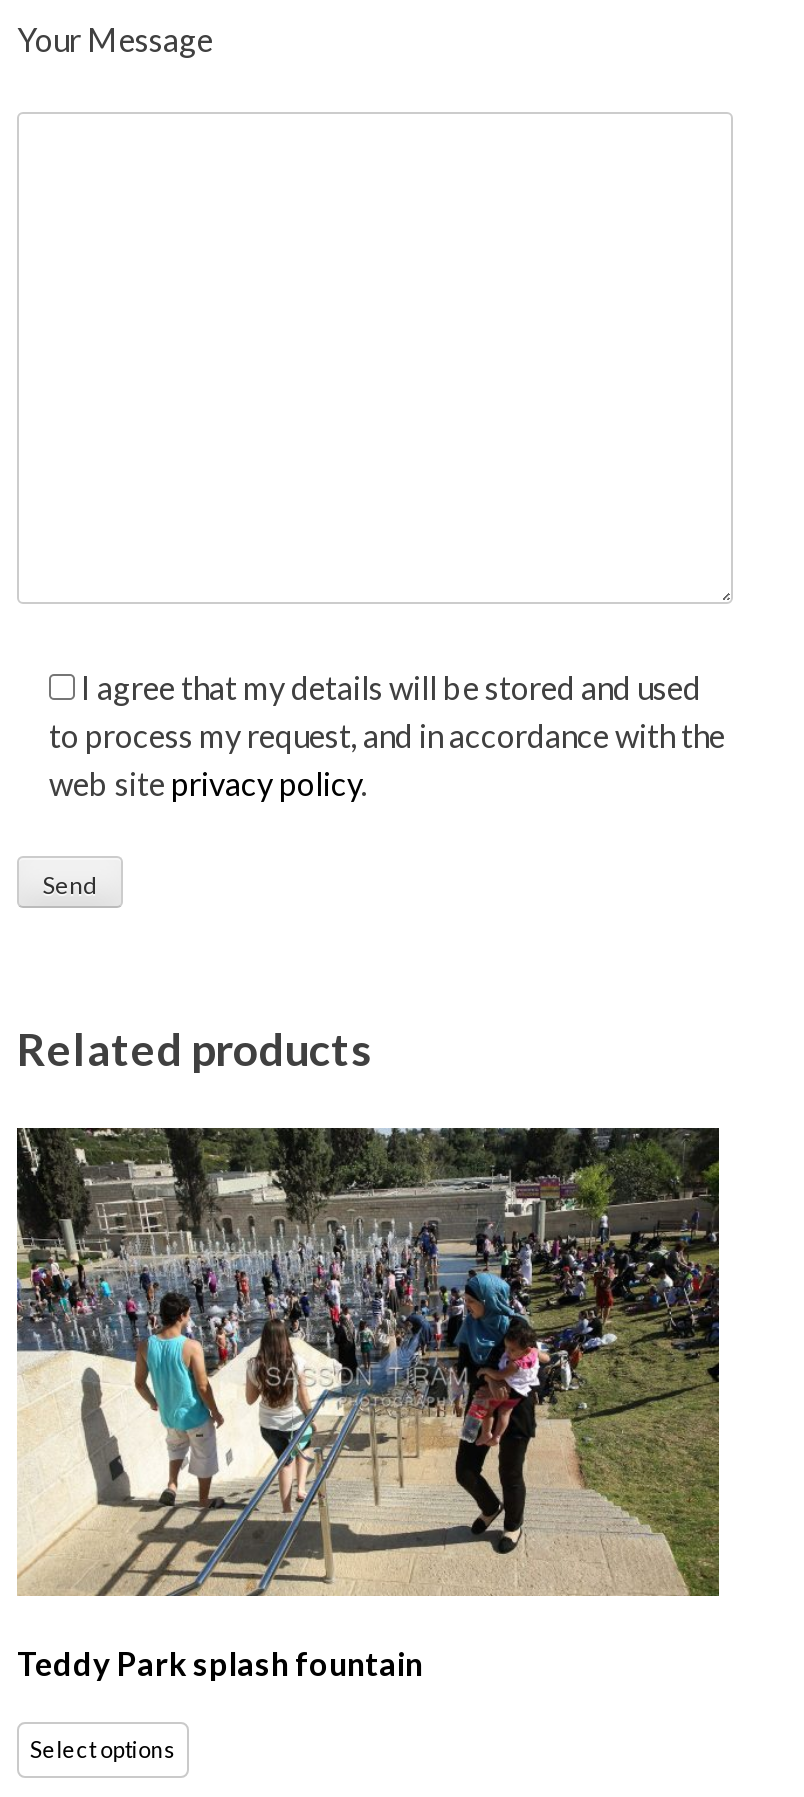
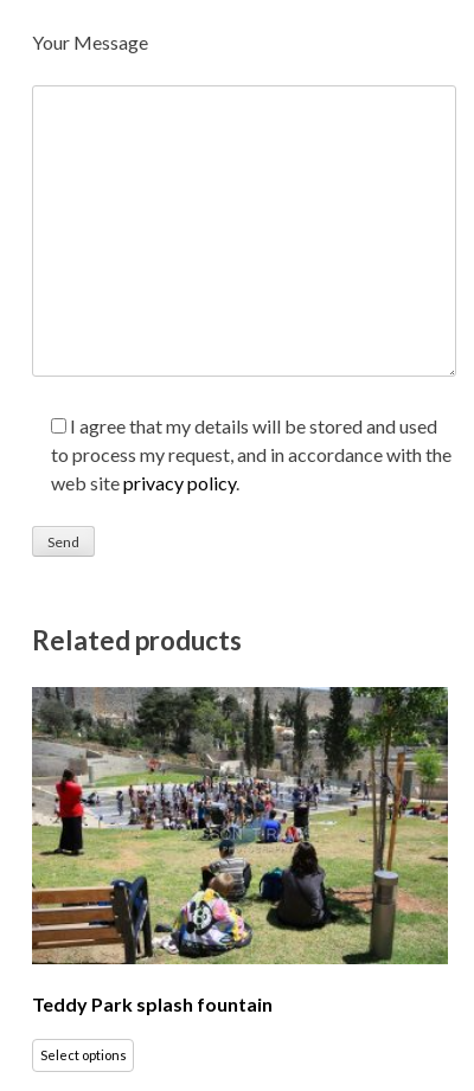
- [image]
+ [image]
